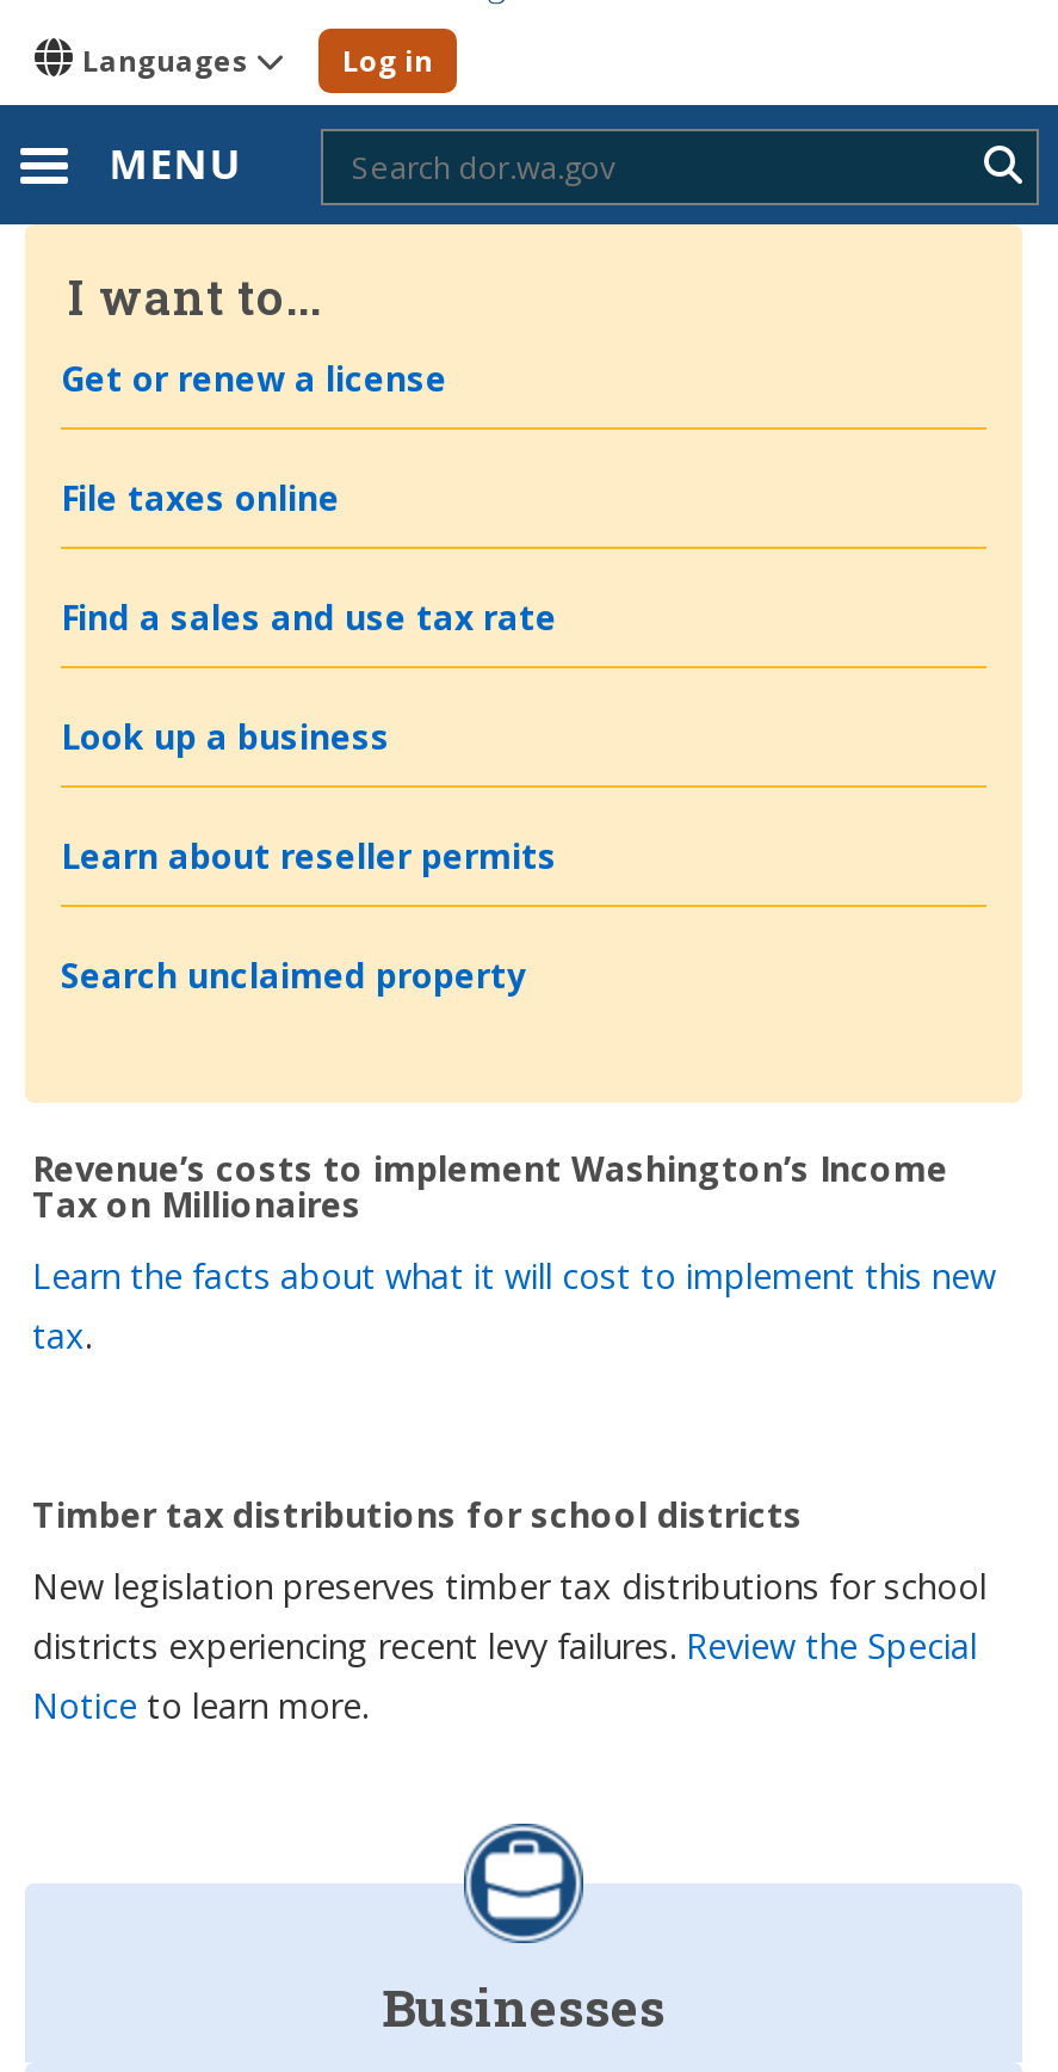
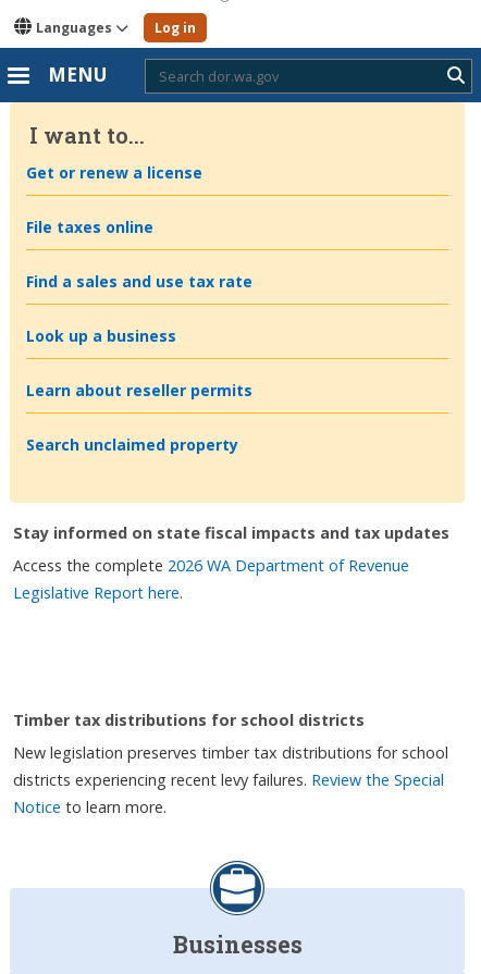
- Revenue’s costs to implement Washington’s Income
- Tax on Millionaires
+ Stay informed on state fiscal impacts and tax updates

- Learn the facts about what it will cost to implement this new
- tax.
+ Access the complete 2026 WA Department of Revenue
+ Legislative Report here.
